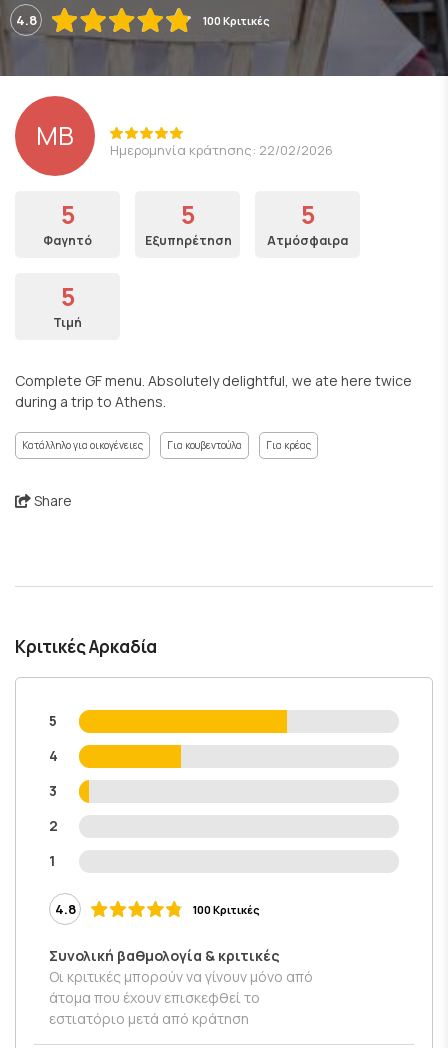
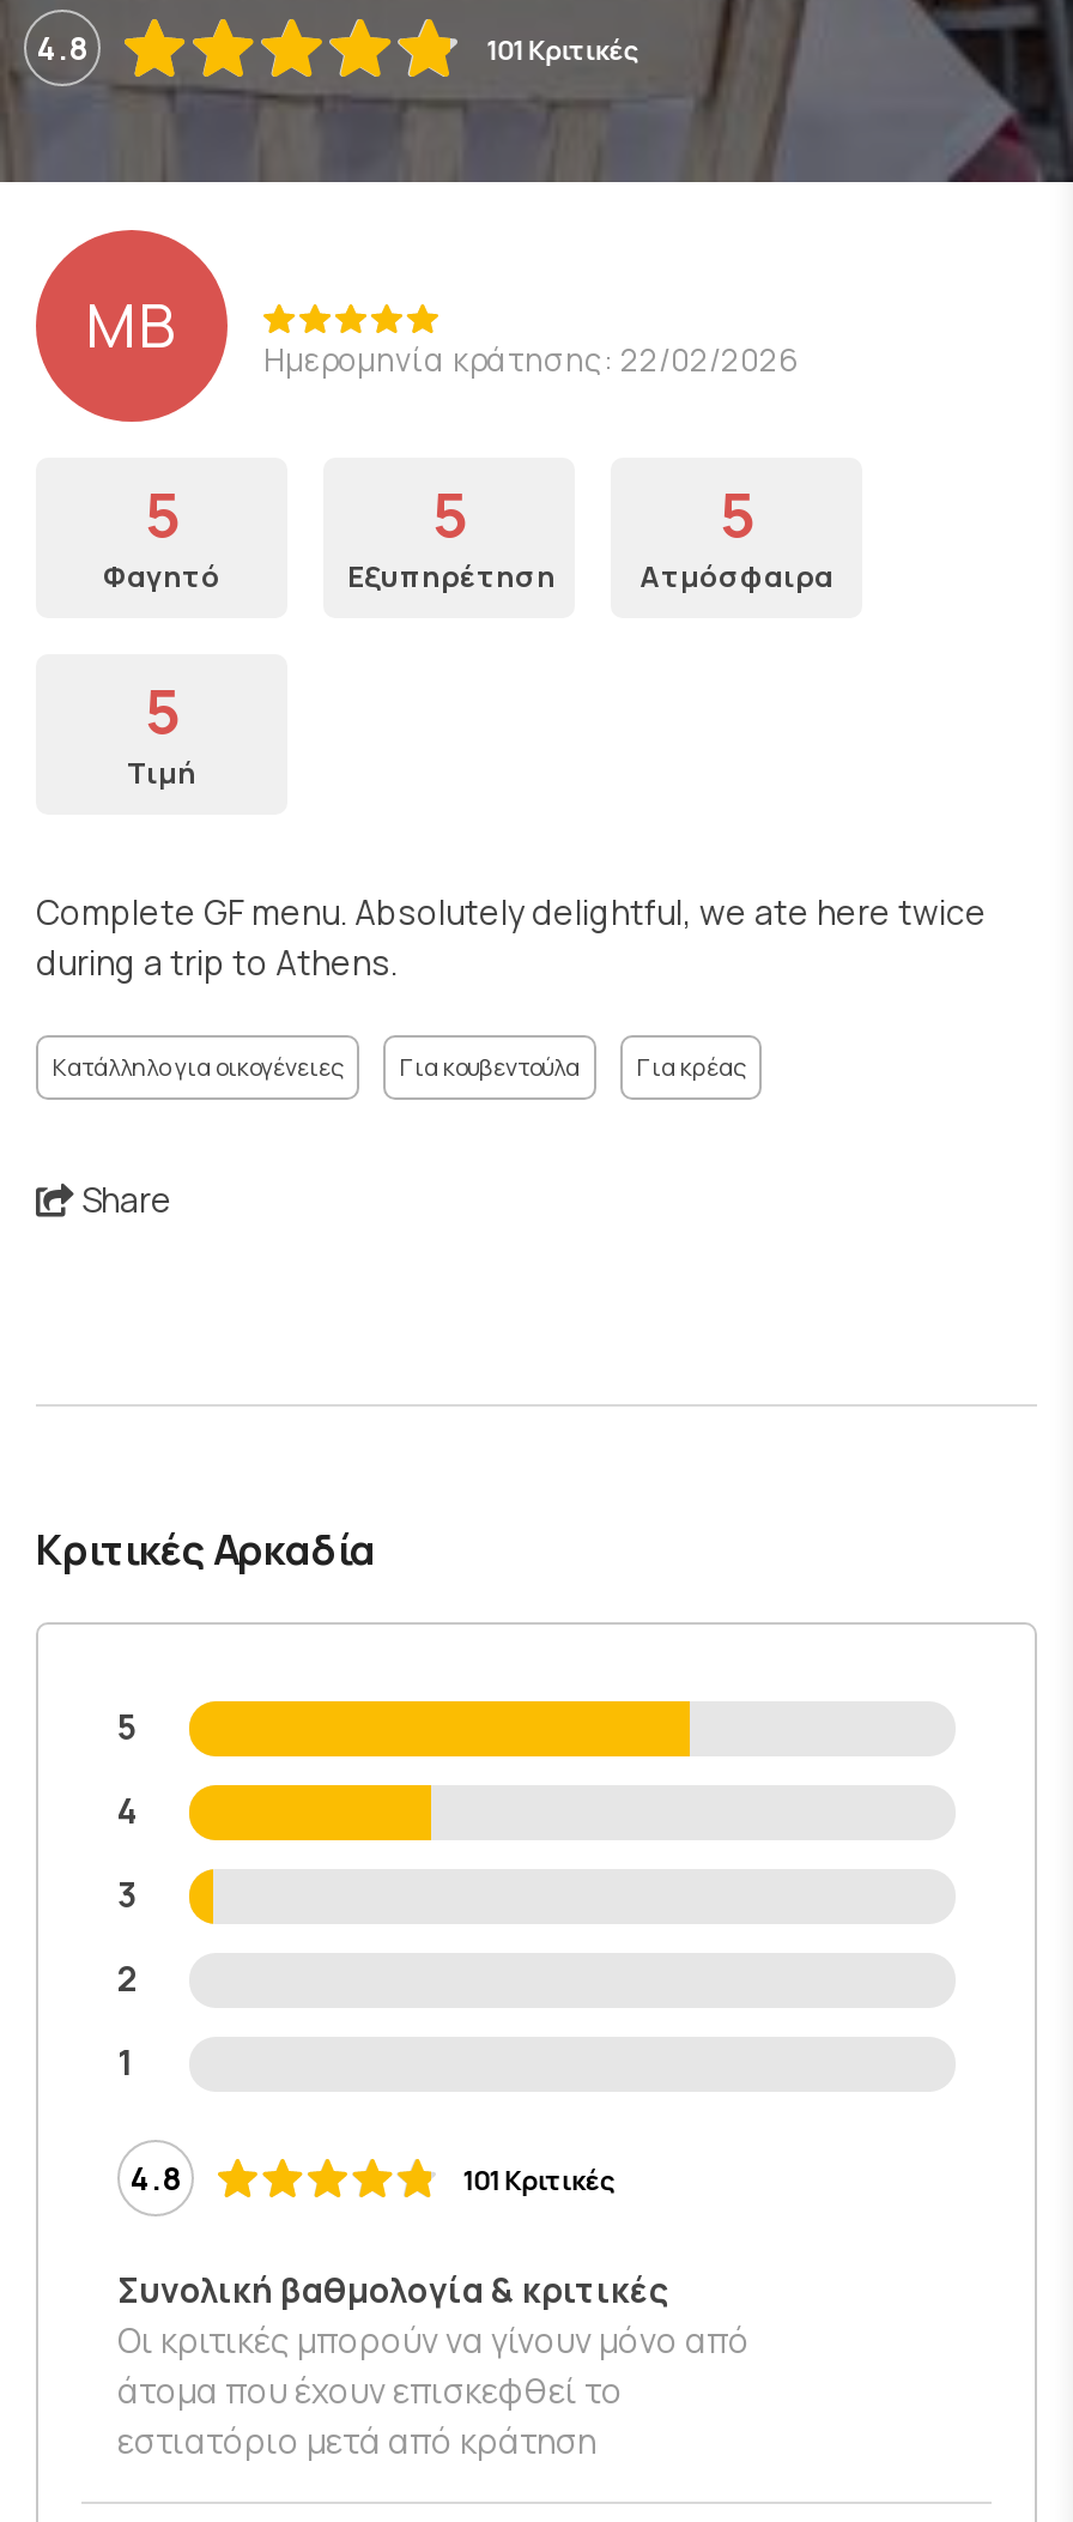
- 100 Κριτικές
+ 101 Κριτικές

- 100 Κριτικές
+ 101 Κριτικές
